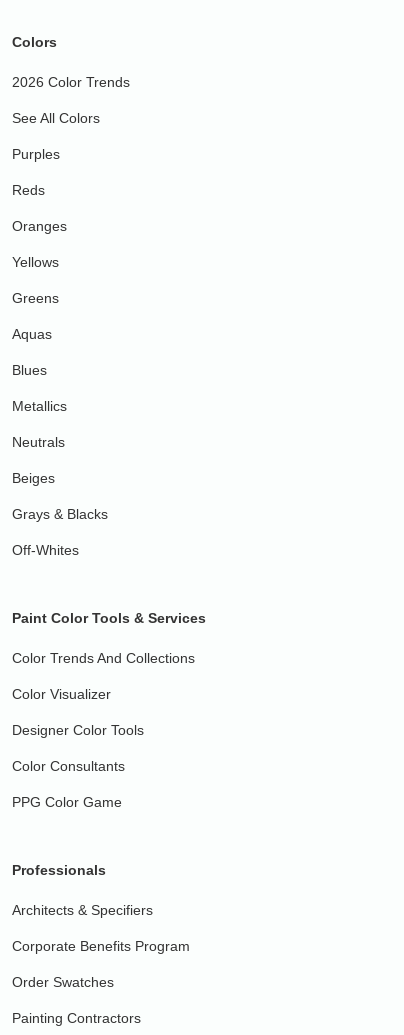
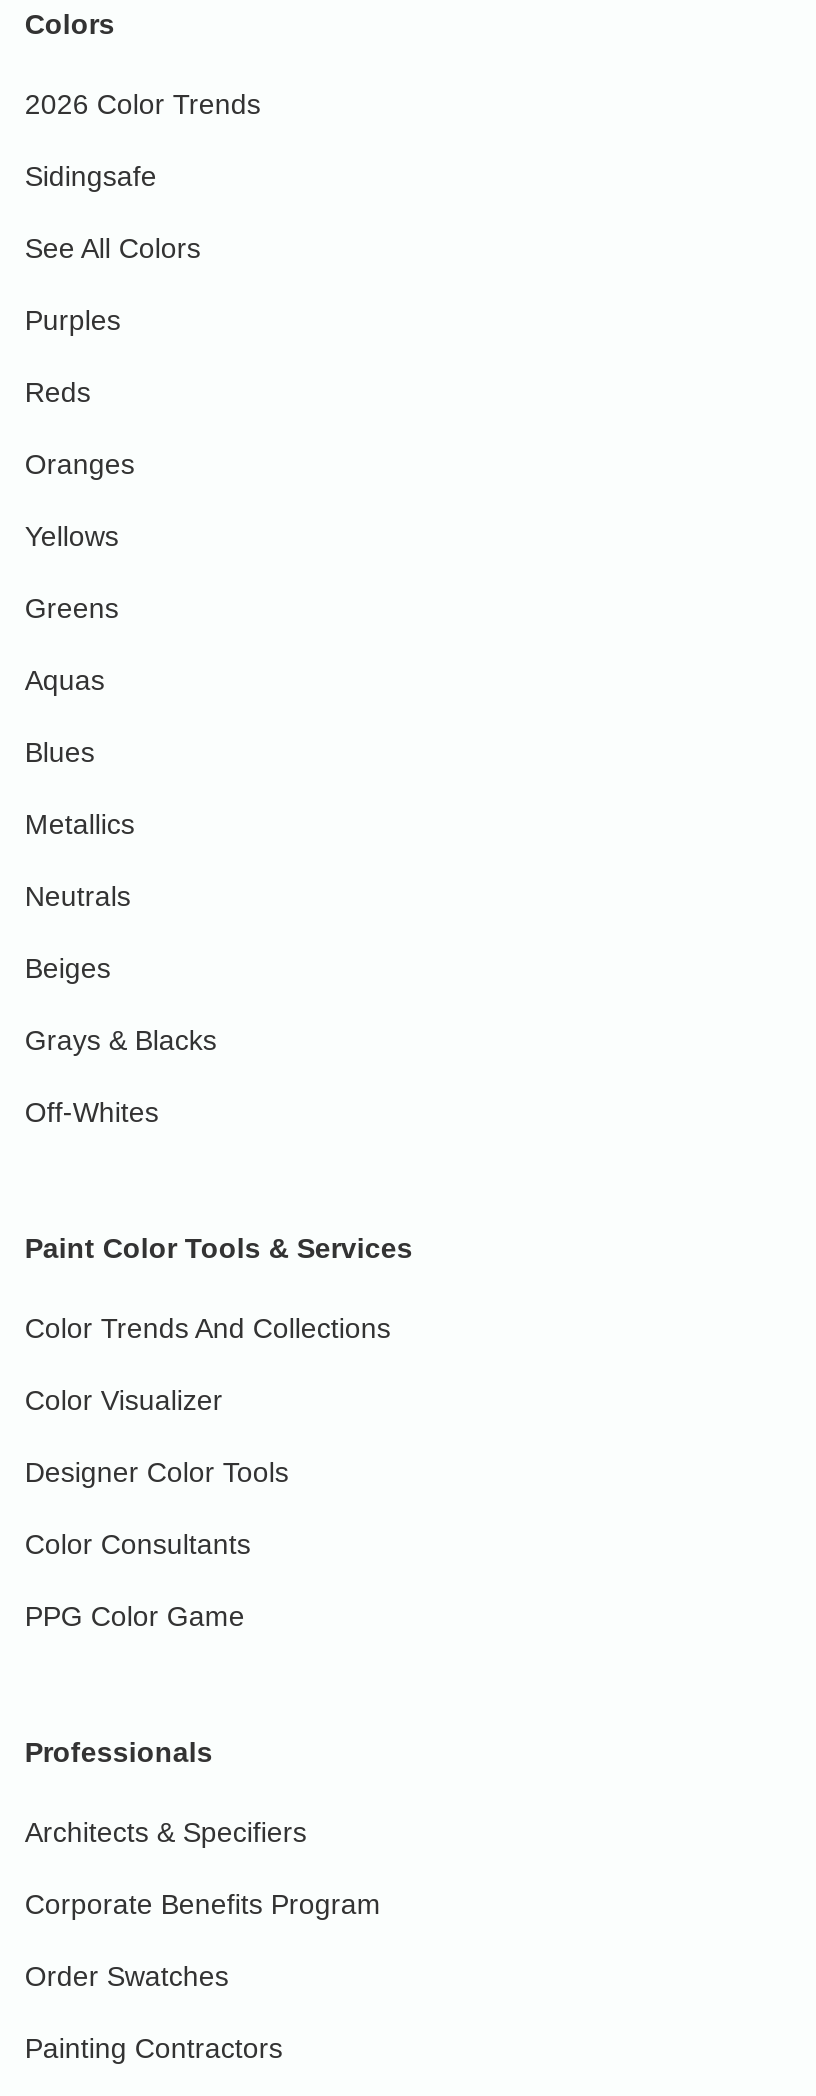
+ Sidingsafe
